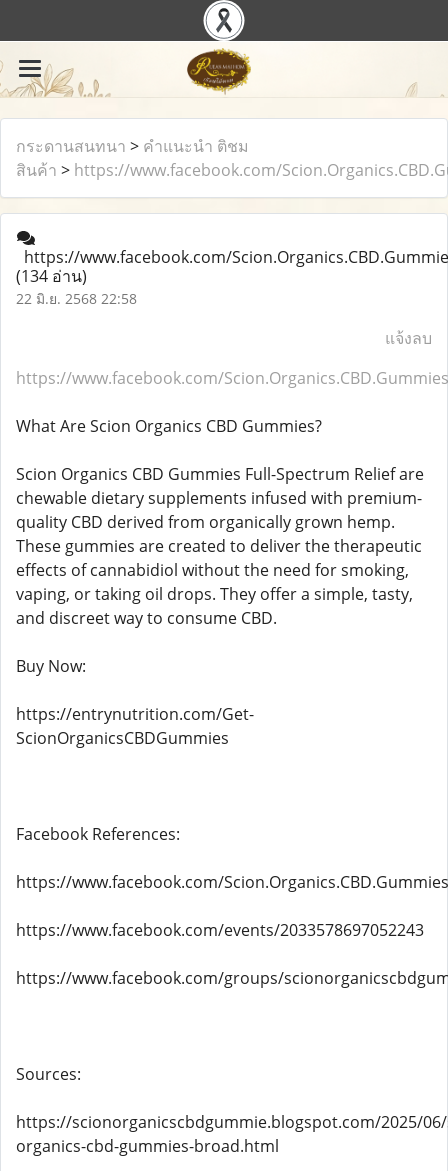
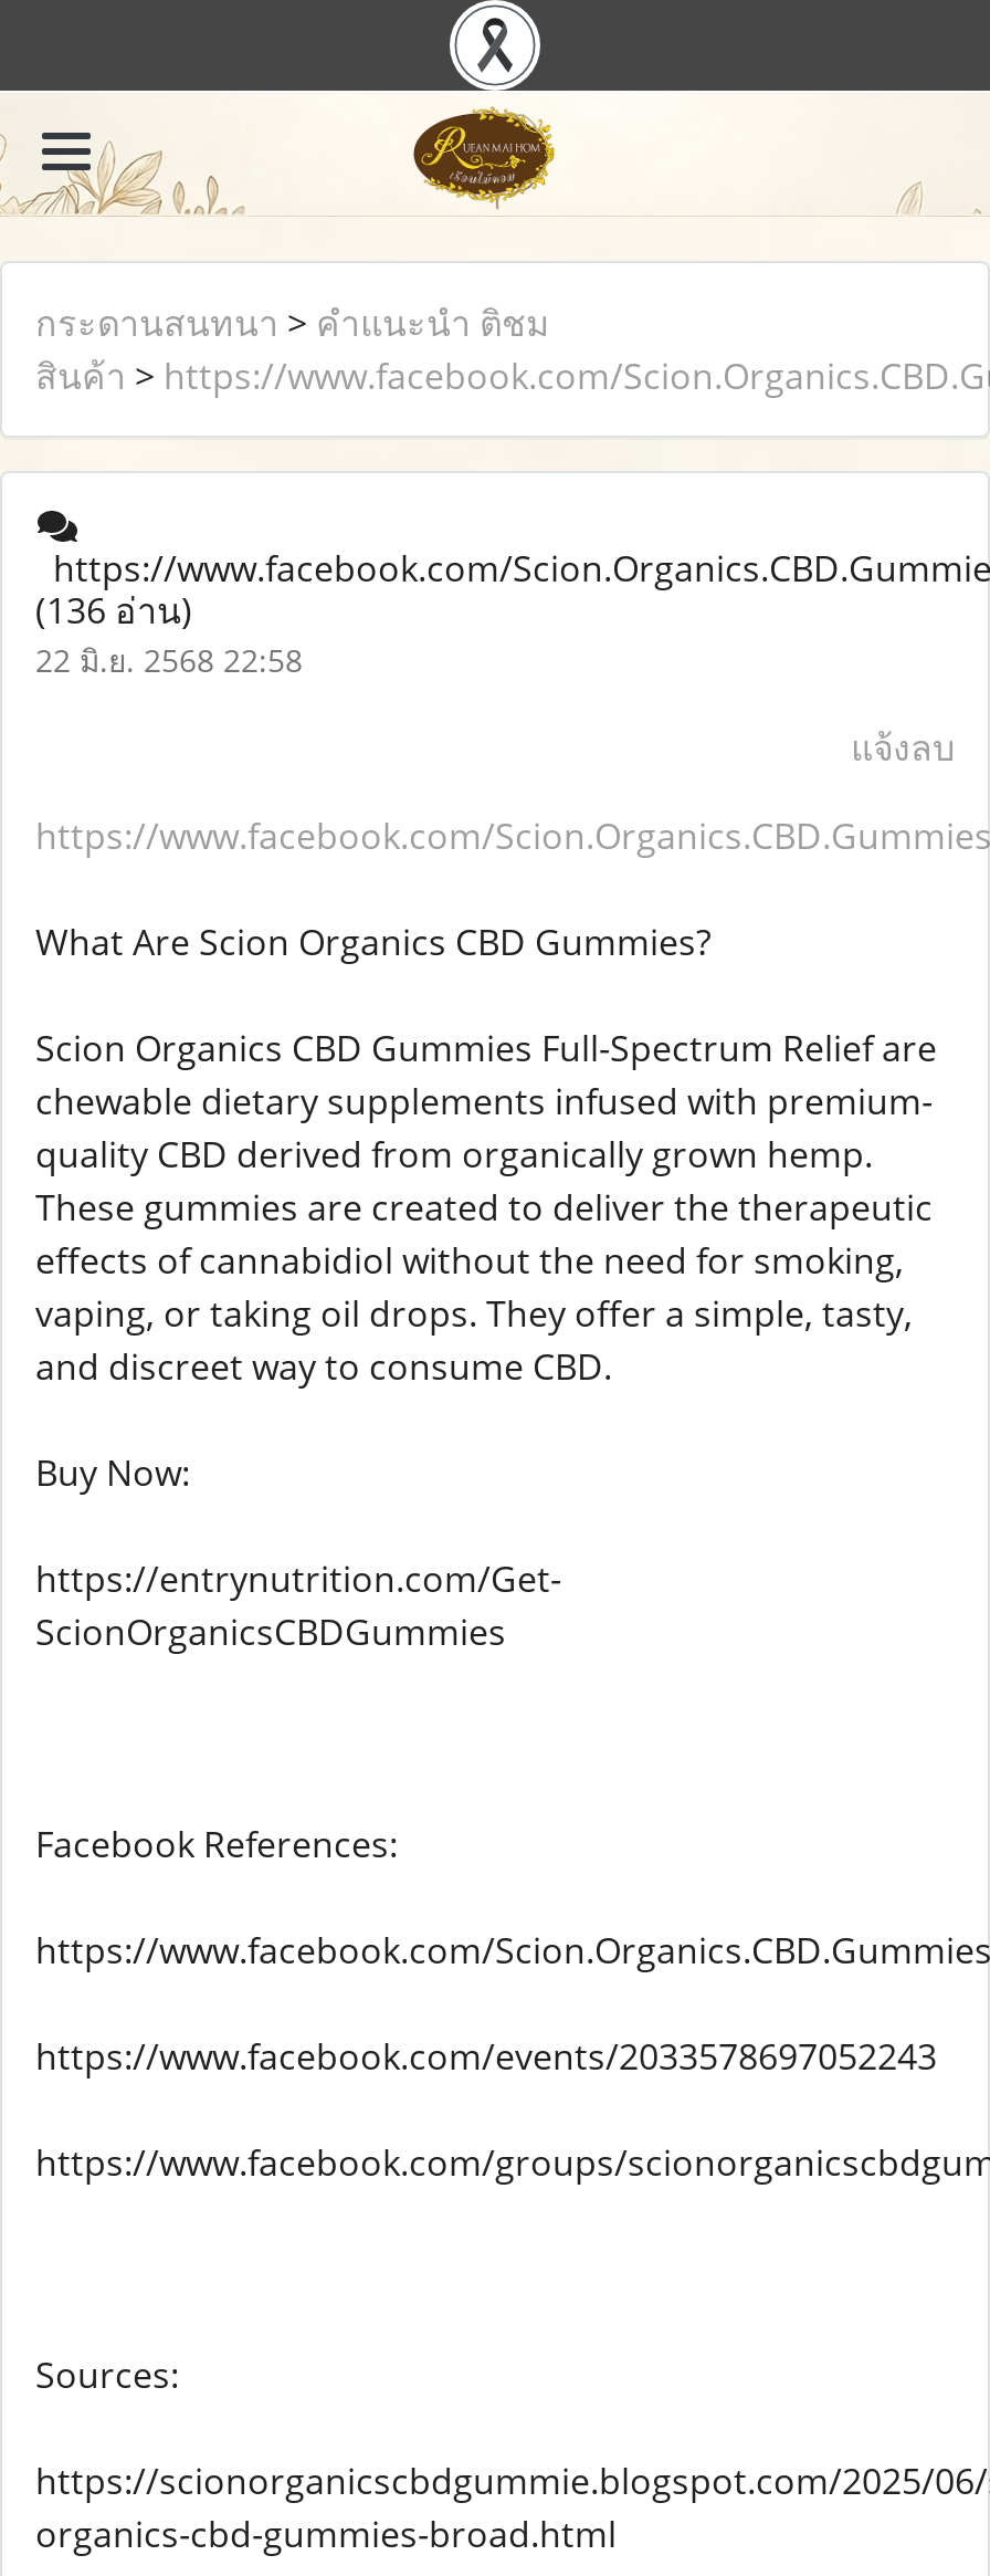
- (134 อ่าน)
+ (136 อ่าน)
